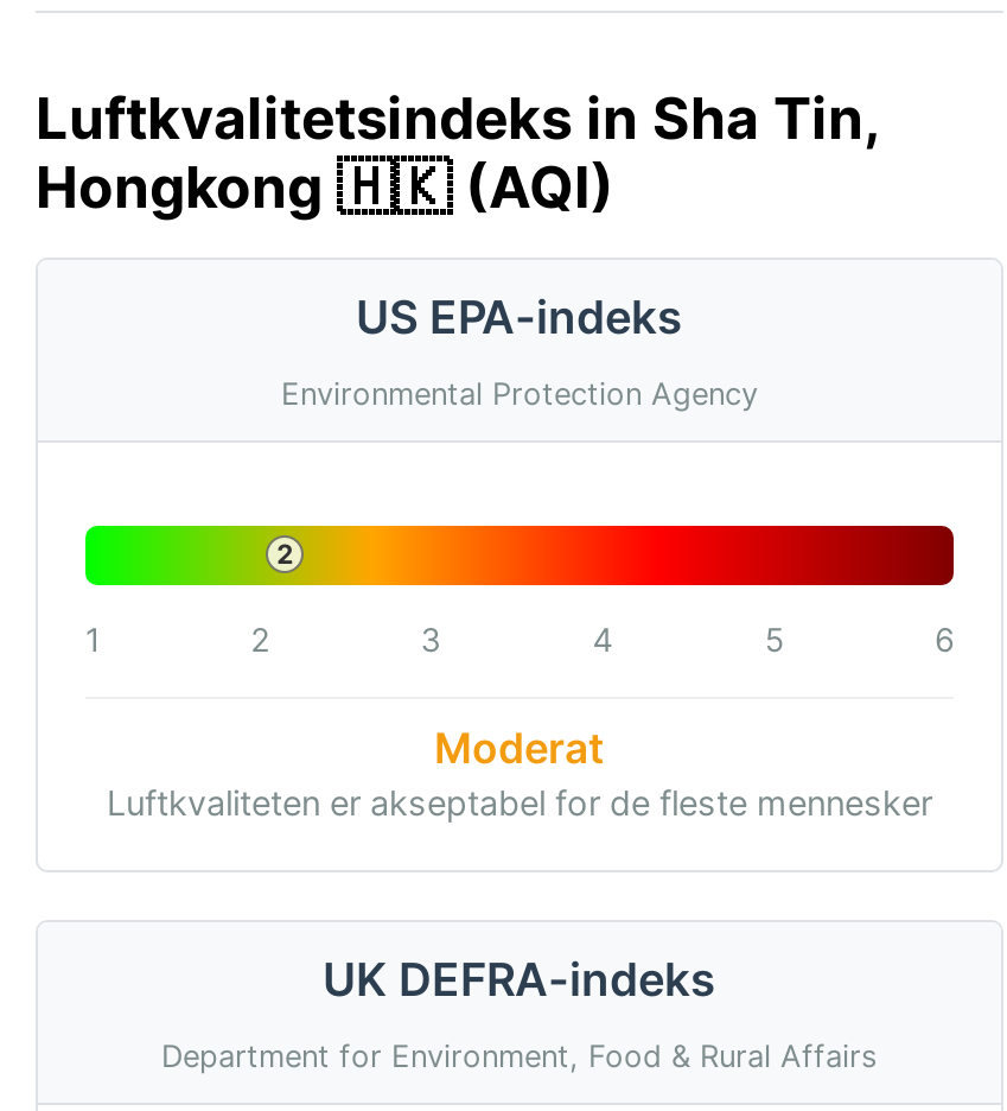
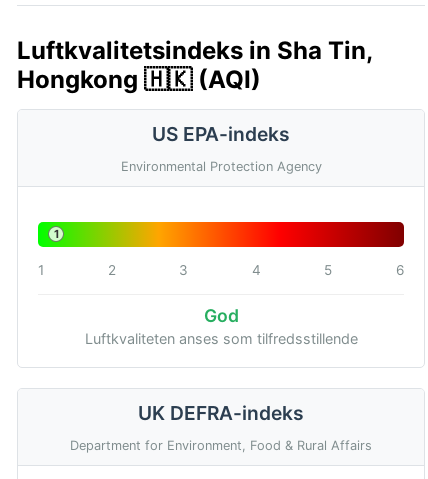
- 2
+ 1

- Moderat
- Luftkvaliteten er akseptabel for de fleste mennesker
+ God
+ Luftkvaliteten anses som tilfredsstillende
